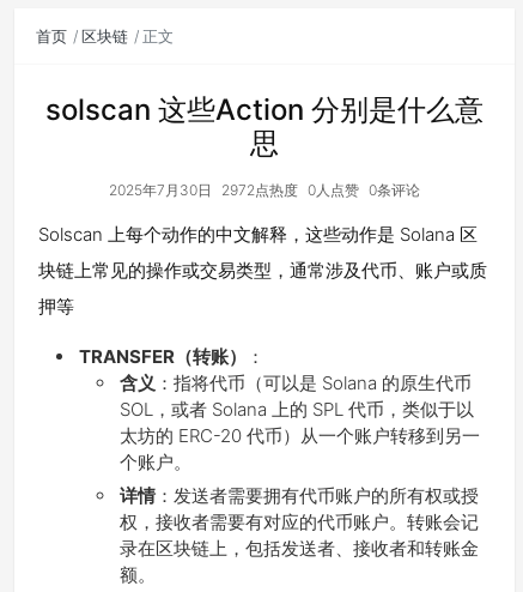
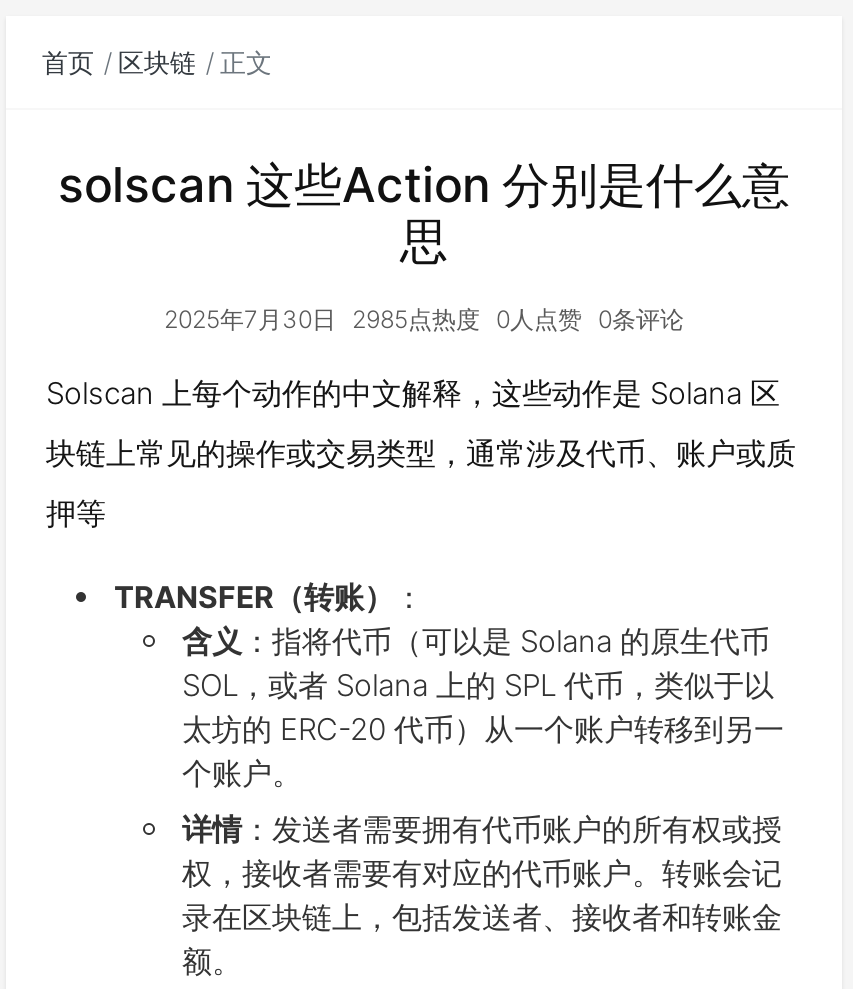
- 2025年7月30日 2972点热度 0人点赞 0条评论
+ 2025年7月30日 2985点热度 0人点赞 0条评论
